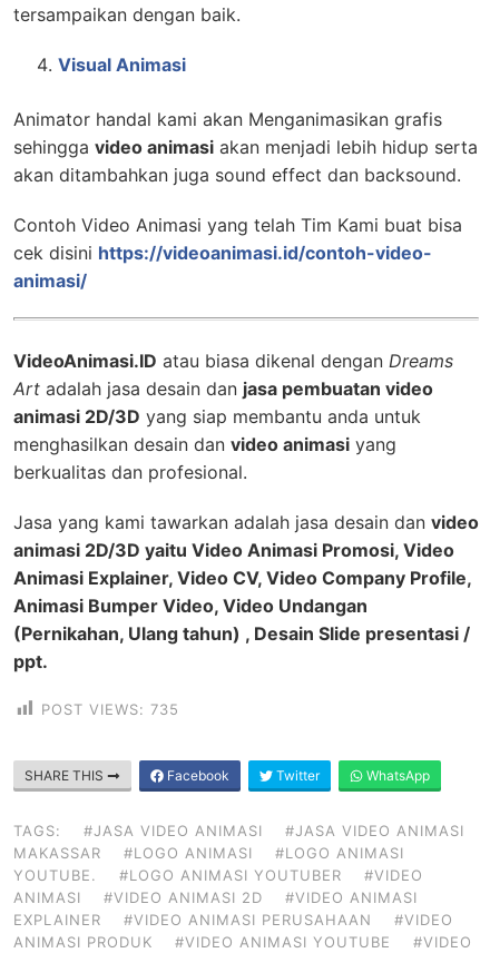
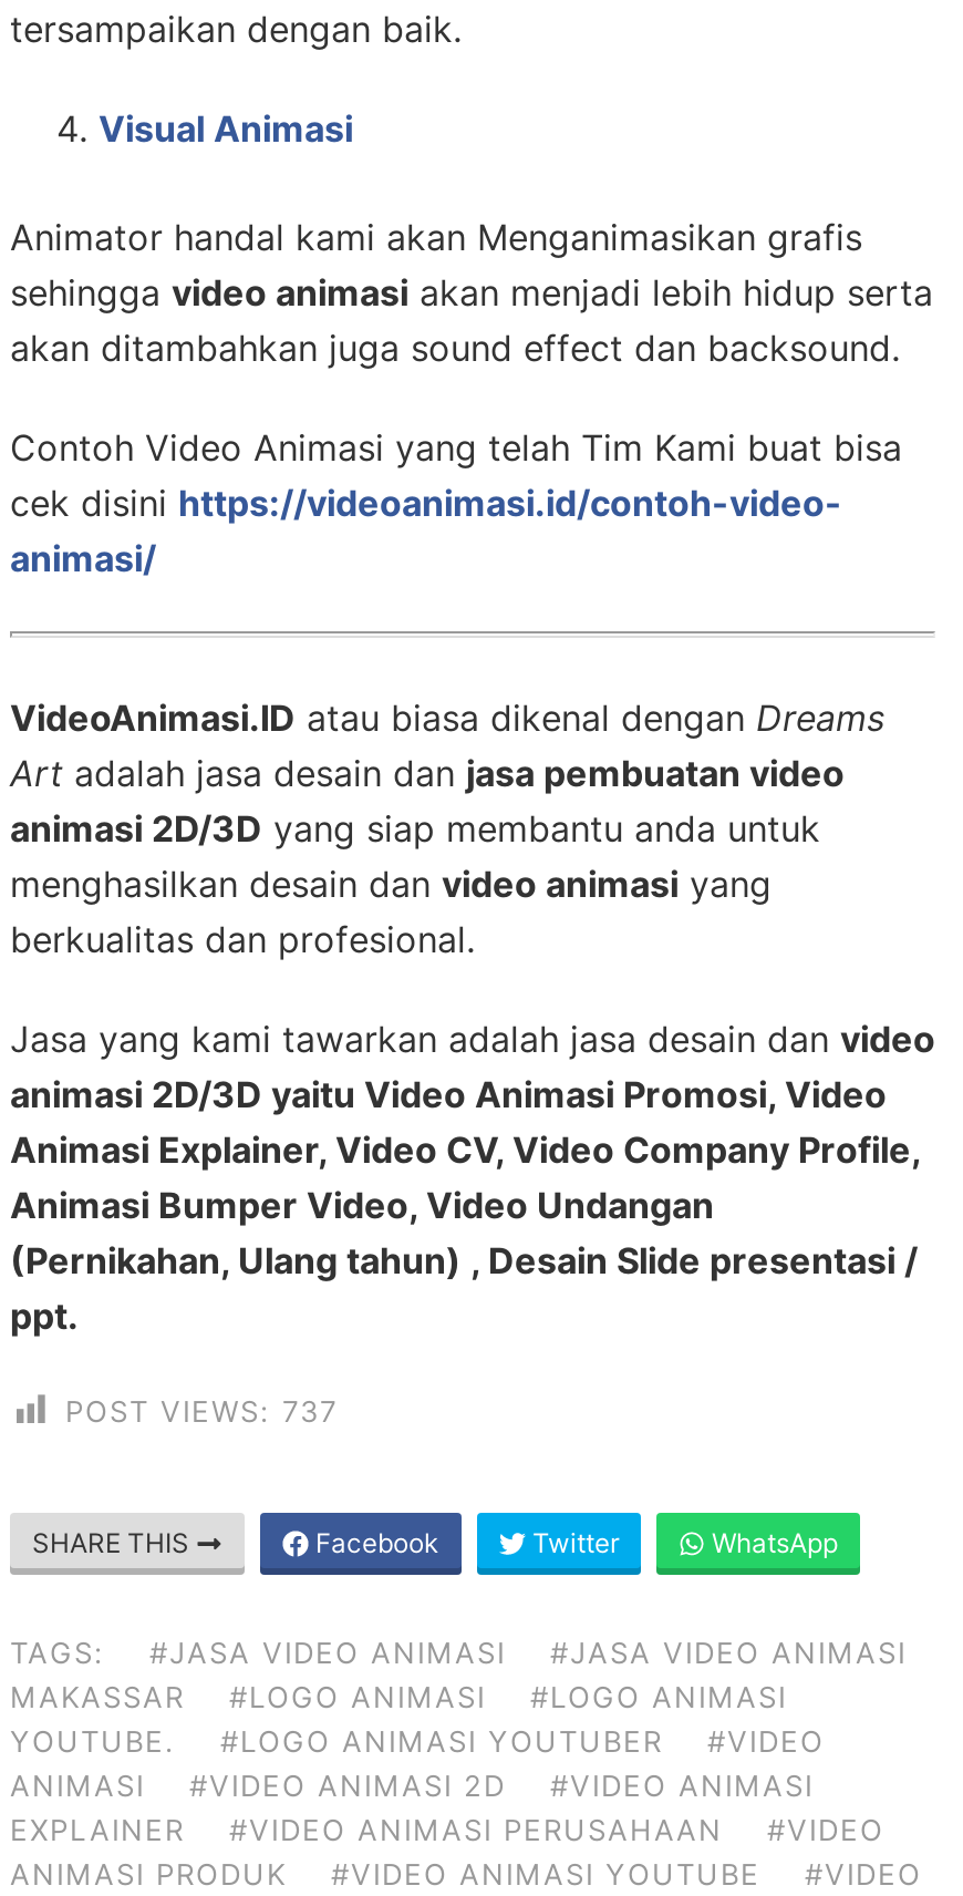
- POST VIEWS: 735
+ POST VIEWS: 737
